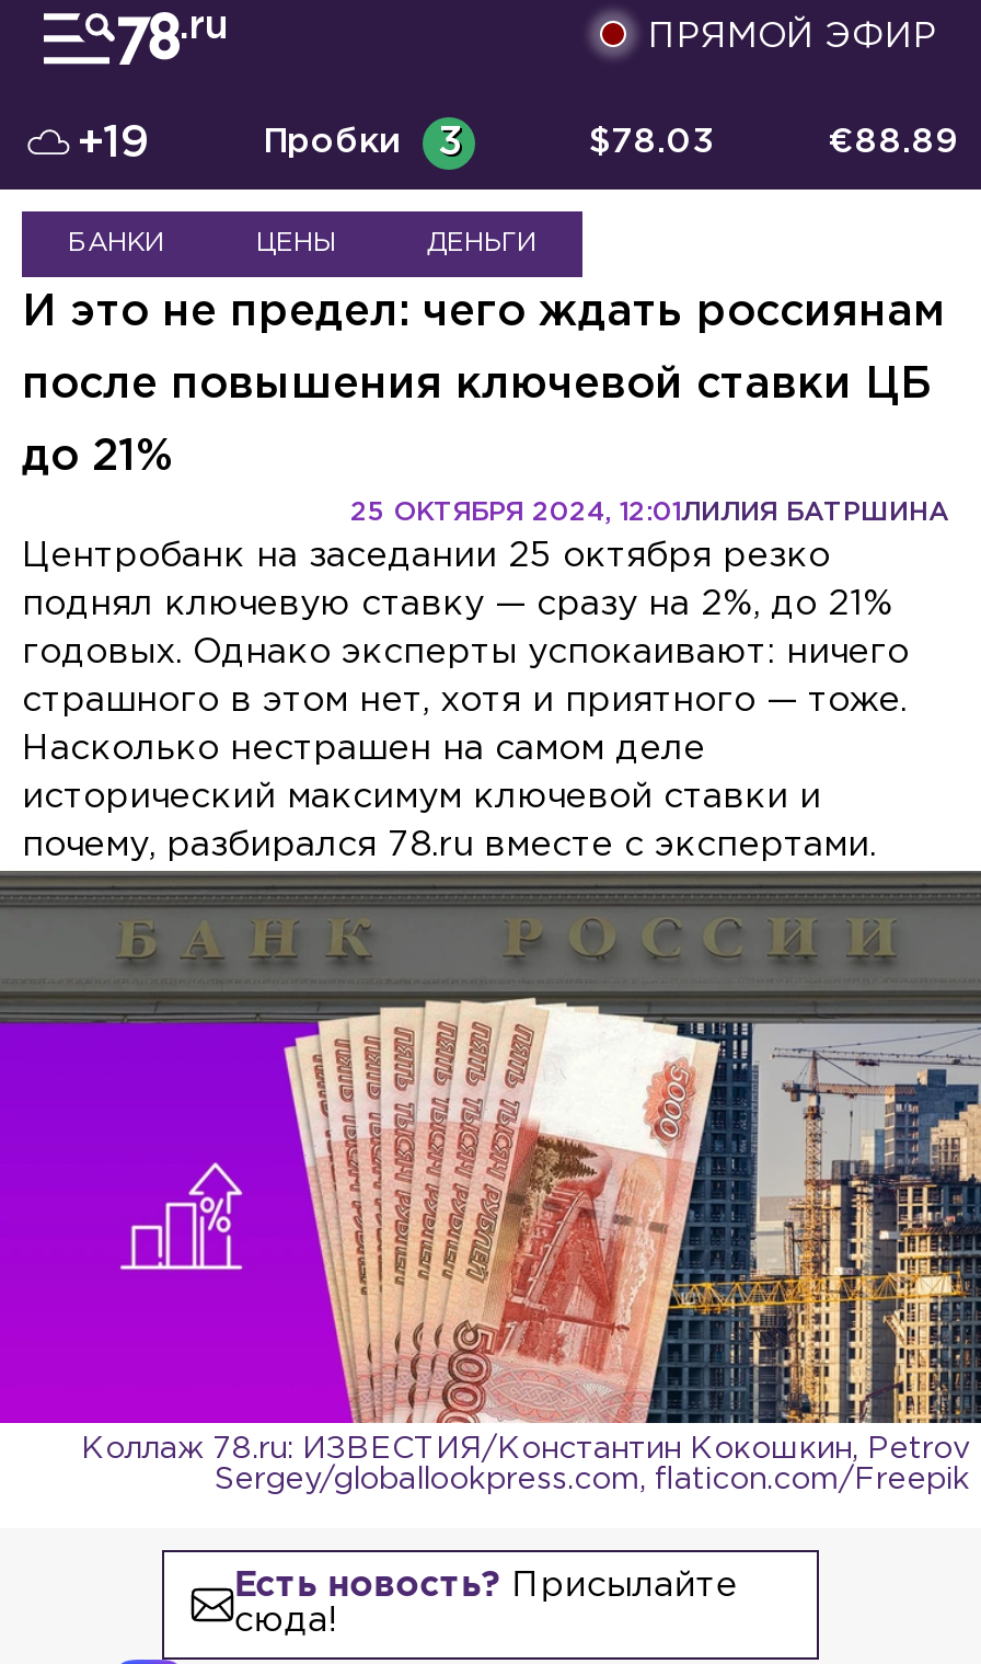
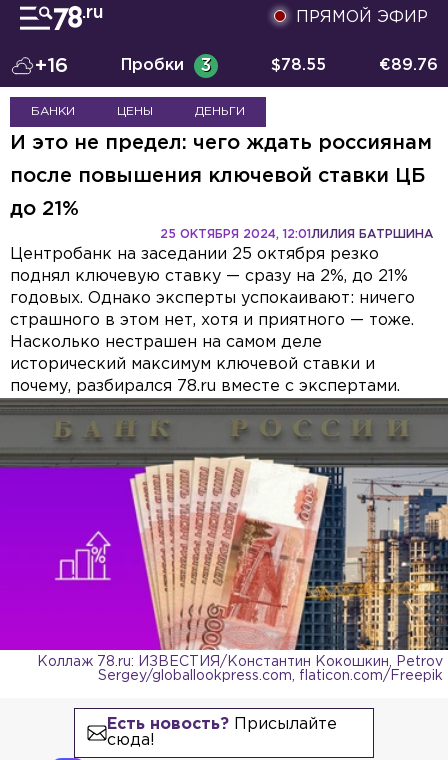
- +19
+ +16

- $78.03
+ $78.55

- €88.89
+ €89.76
